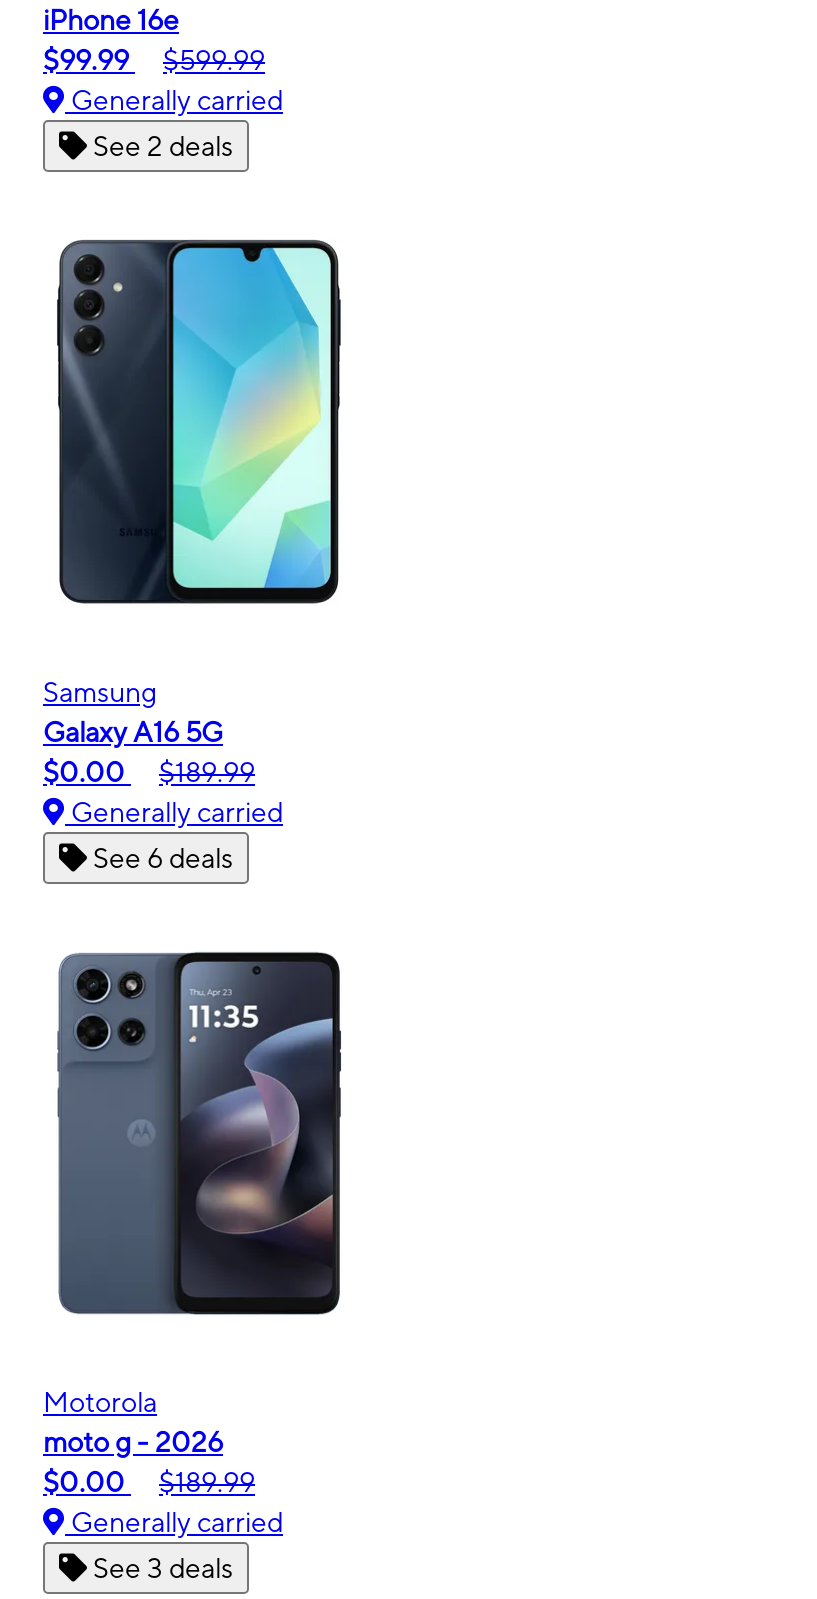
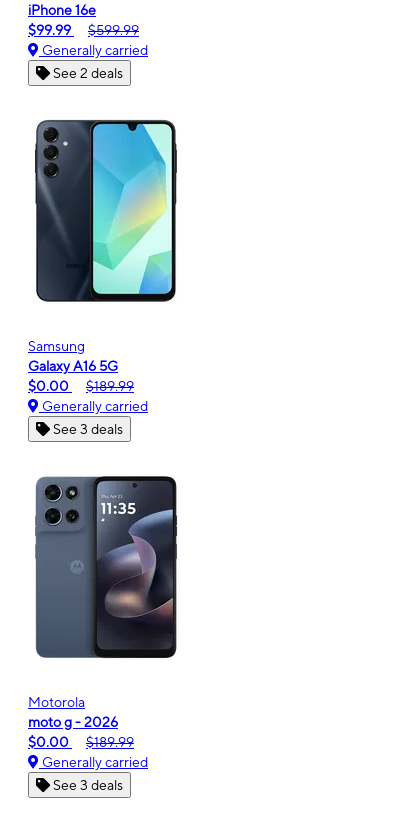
- See 6 deals
+ See 3 deals
